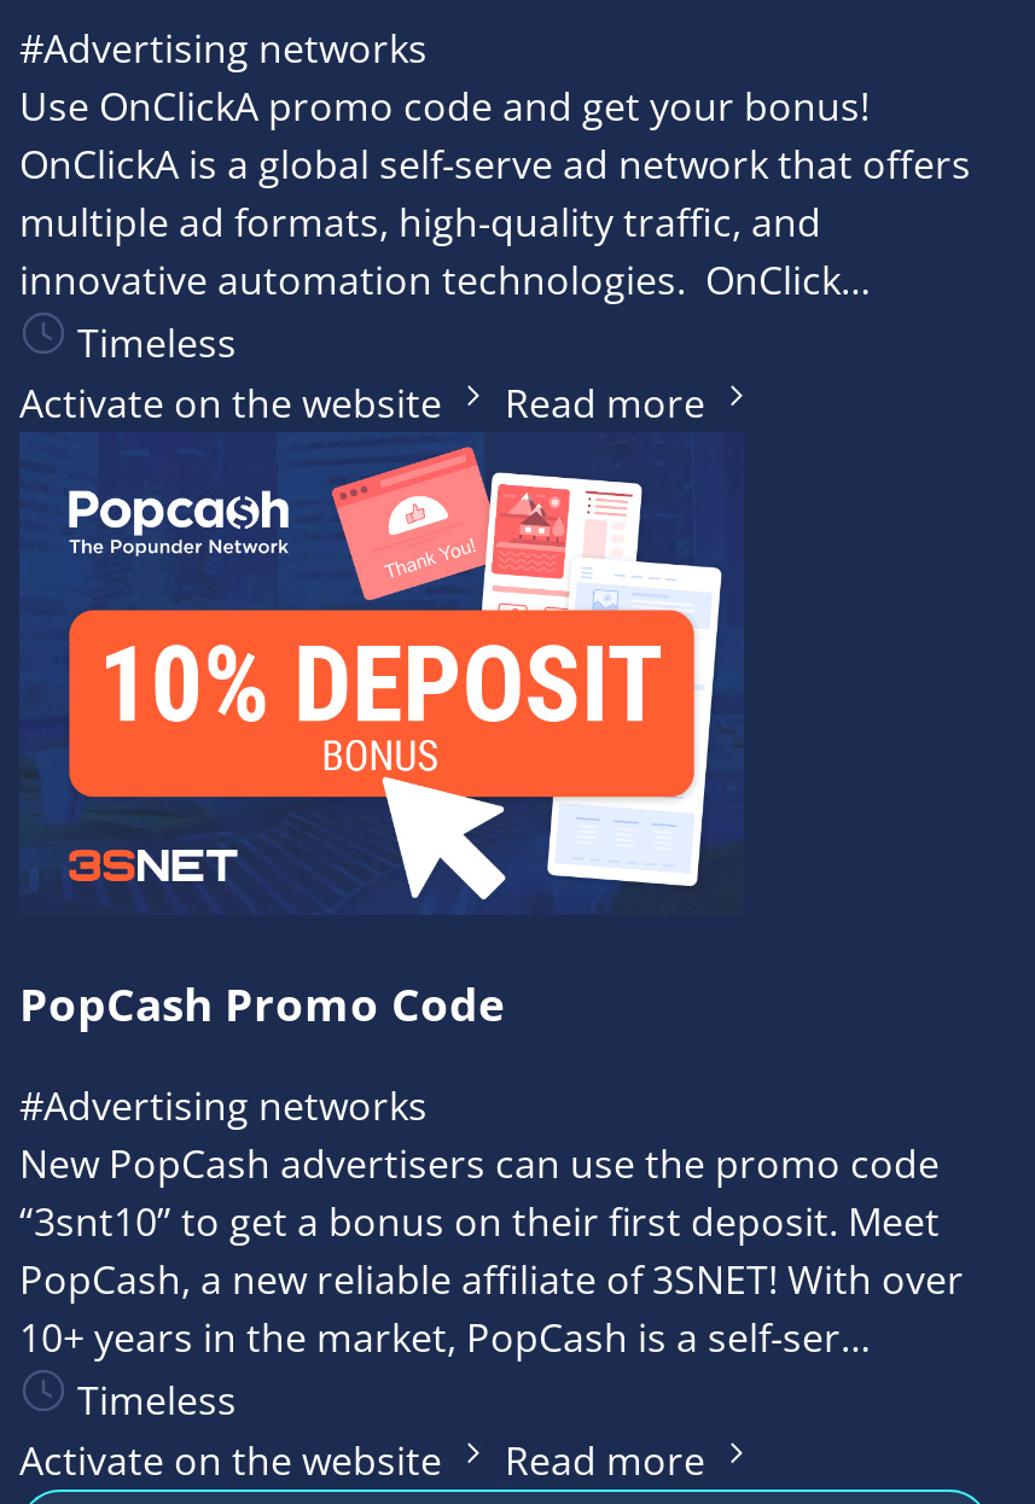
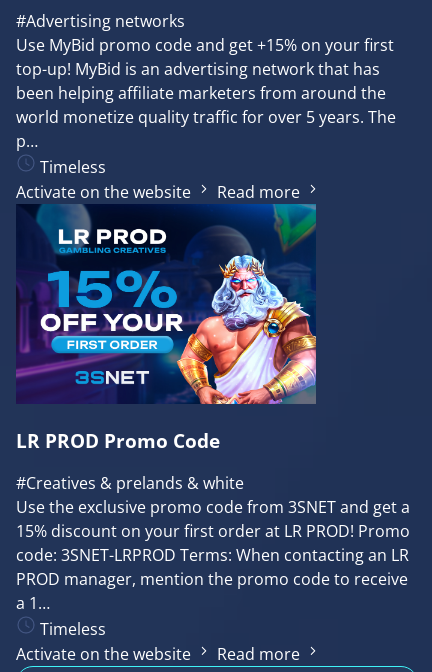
- Use OnClickA promo code and get your bonus!
- OnClickA is a global self-serve ad network that offers
- multiple ad formats, high-quality traffic, and
- innovative automation technologies. OnClick…
+ Use MyBid promo code and get +15% on your first
+ top-up! MyBid is an advertising network that has
+ been helping affiliate marketers from around the
+ world monetize quality traffic for over 5 years. The
+ p…

- [image]
- PopCash Promo Code
+ [image]
+ LR PROD Promo Code

- #Advertising networks
- New PopCash advertisers can use the promo code
- “3snt10” to get a bonus on their first deposit. Meet
- PopCash, a new reliable affiliate of 3SNET! With over
- 10+ years in the market, PopCash is a self-ser…
+ #Creatives & prelands & white
+ Use the exclusive promo code from 3SNET and get a
+ 15% discount on your first order at LR PROD! Promo
+ code: 3SNET-LRPROD Terms: When contacting an LR
+ PROD manager, mention the promo code to receive
+ a 1…
